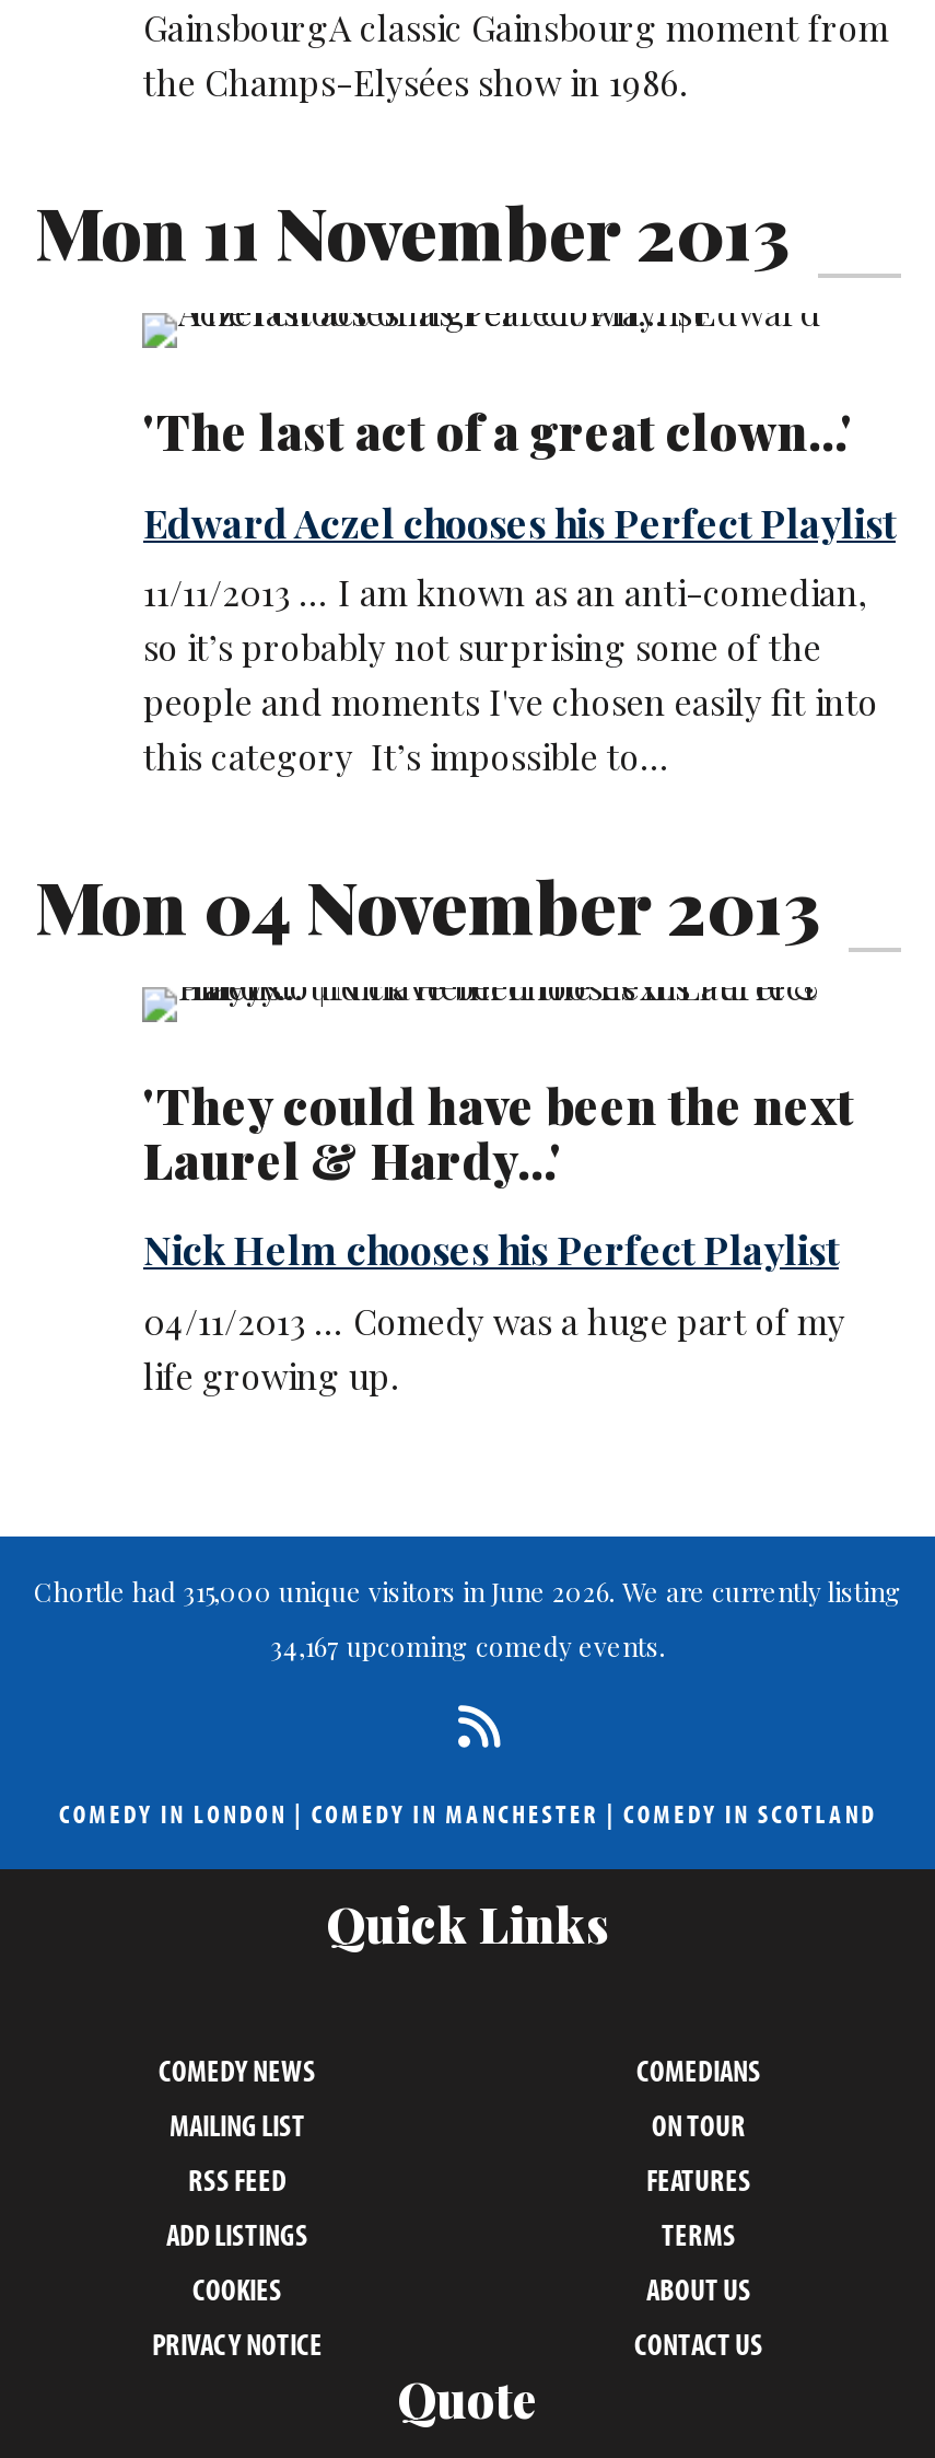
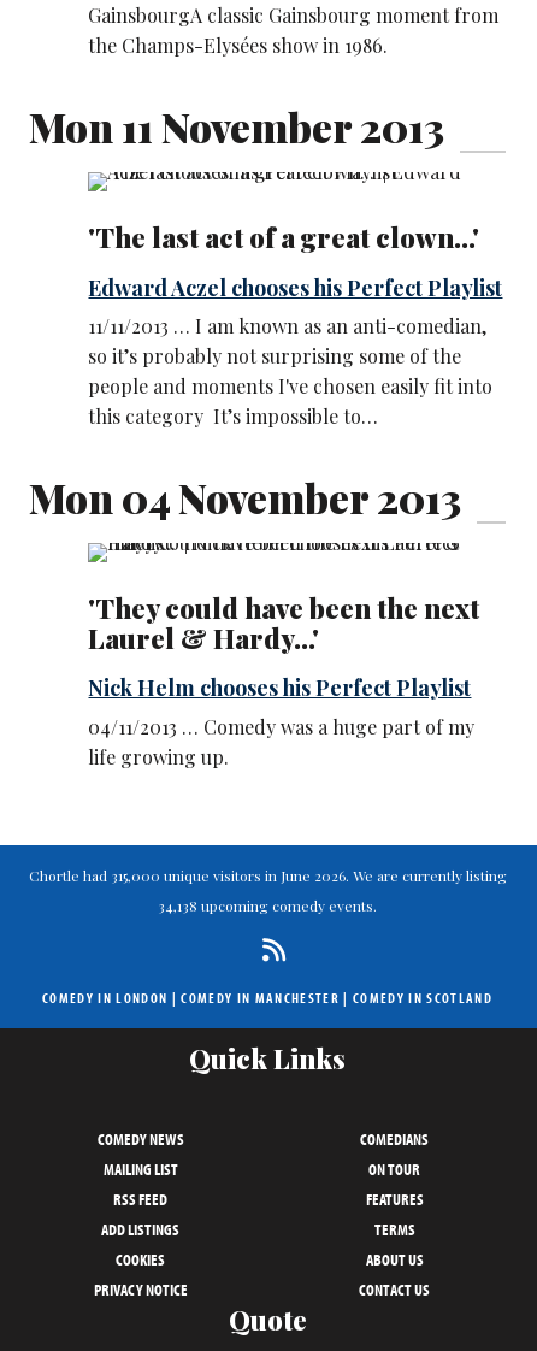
- 34,167 upcoming comedy events.
+ 34,138 upcoming comedy events.
